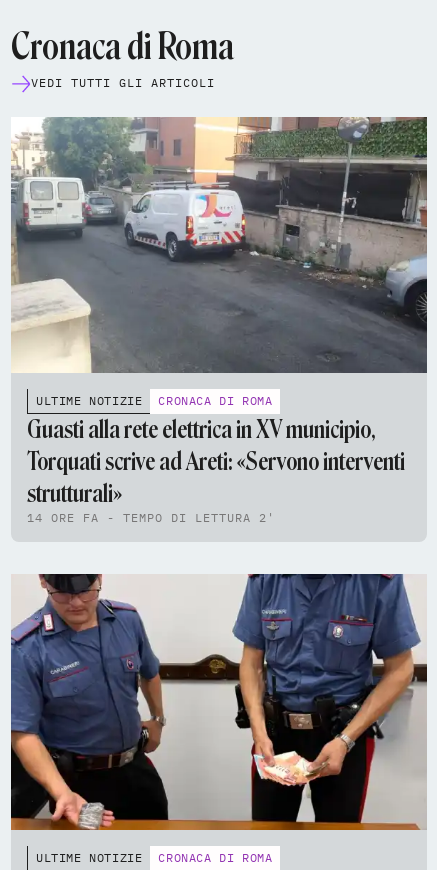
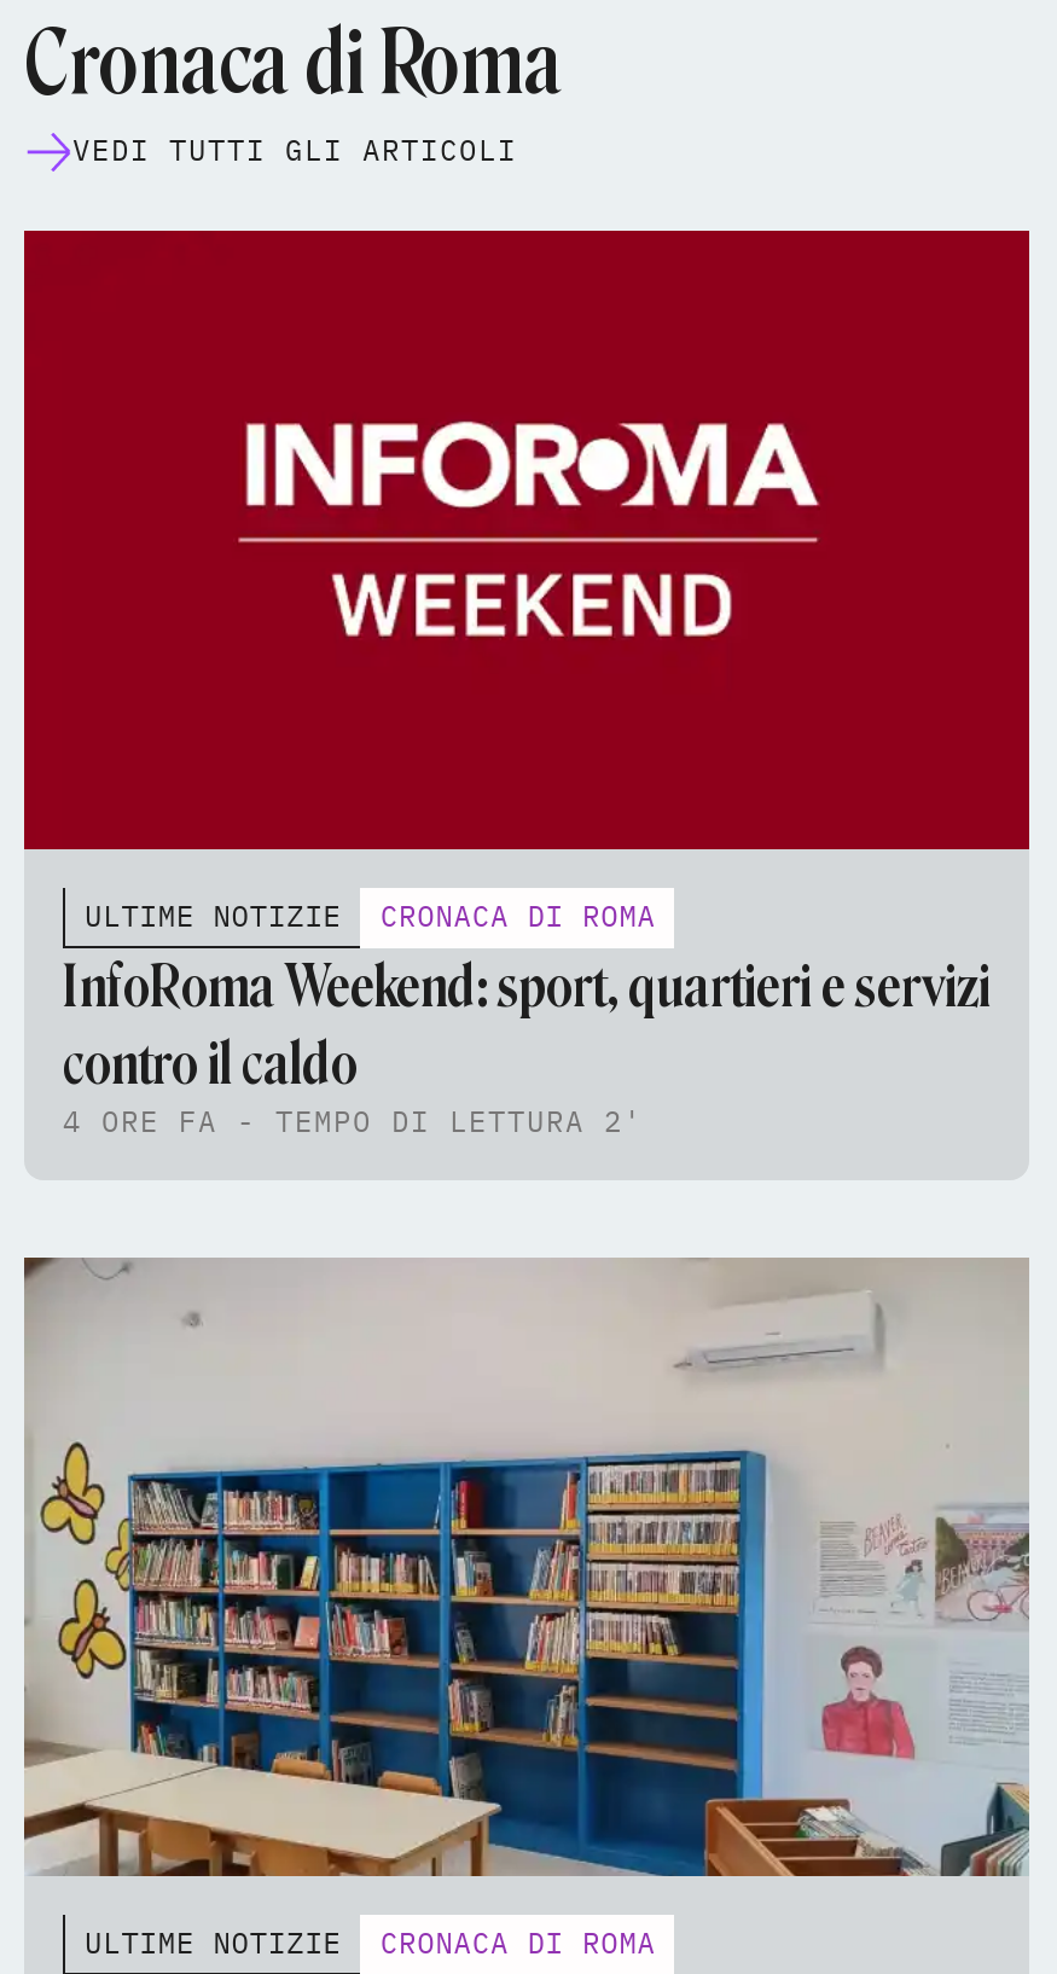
- [image]
+ [image]

- Guasti alla rete elettrica in XV municipio,
- Torquati scrive ad Areti: «Servono interventi
- strutturali»
- 14 ORE FA - TEMPO DI LETTURA 2'
+ InfoRoma Weekend: sport, quartieri e servizi
+ contro il caldo
+ 4 ORE FA - TEMPO DI LETTURA 2'

- [image]
+ [image]
